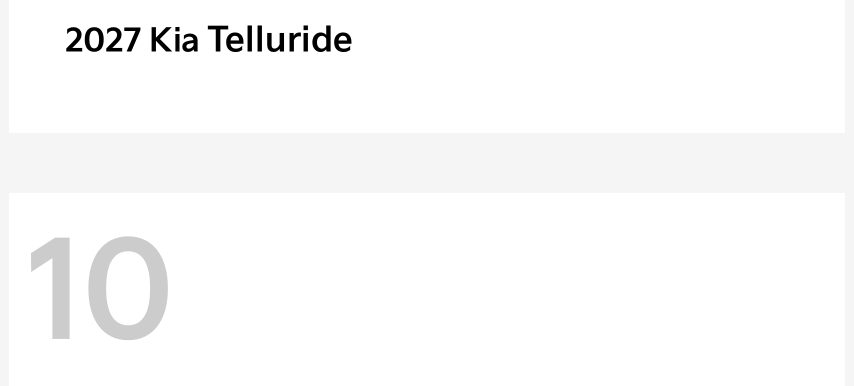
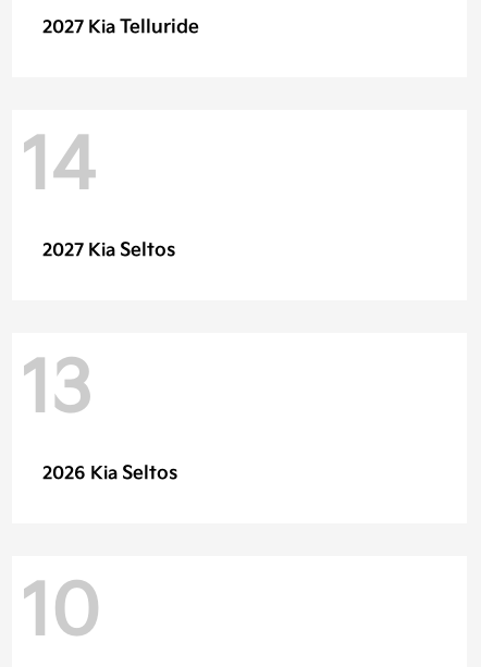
+ 14
+ 2027 Kia Seltos
+ 13
+ 2026 Kia Seltos
